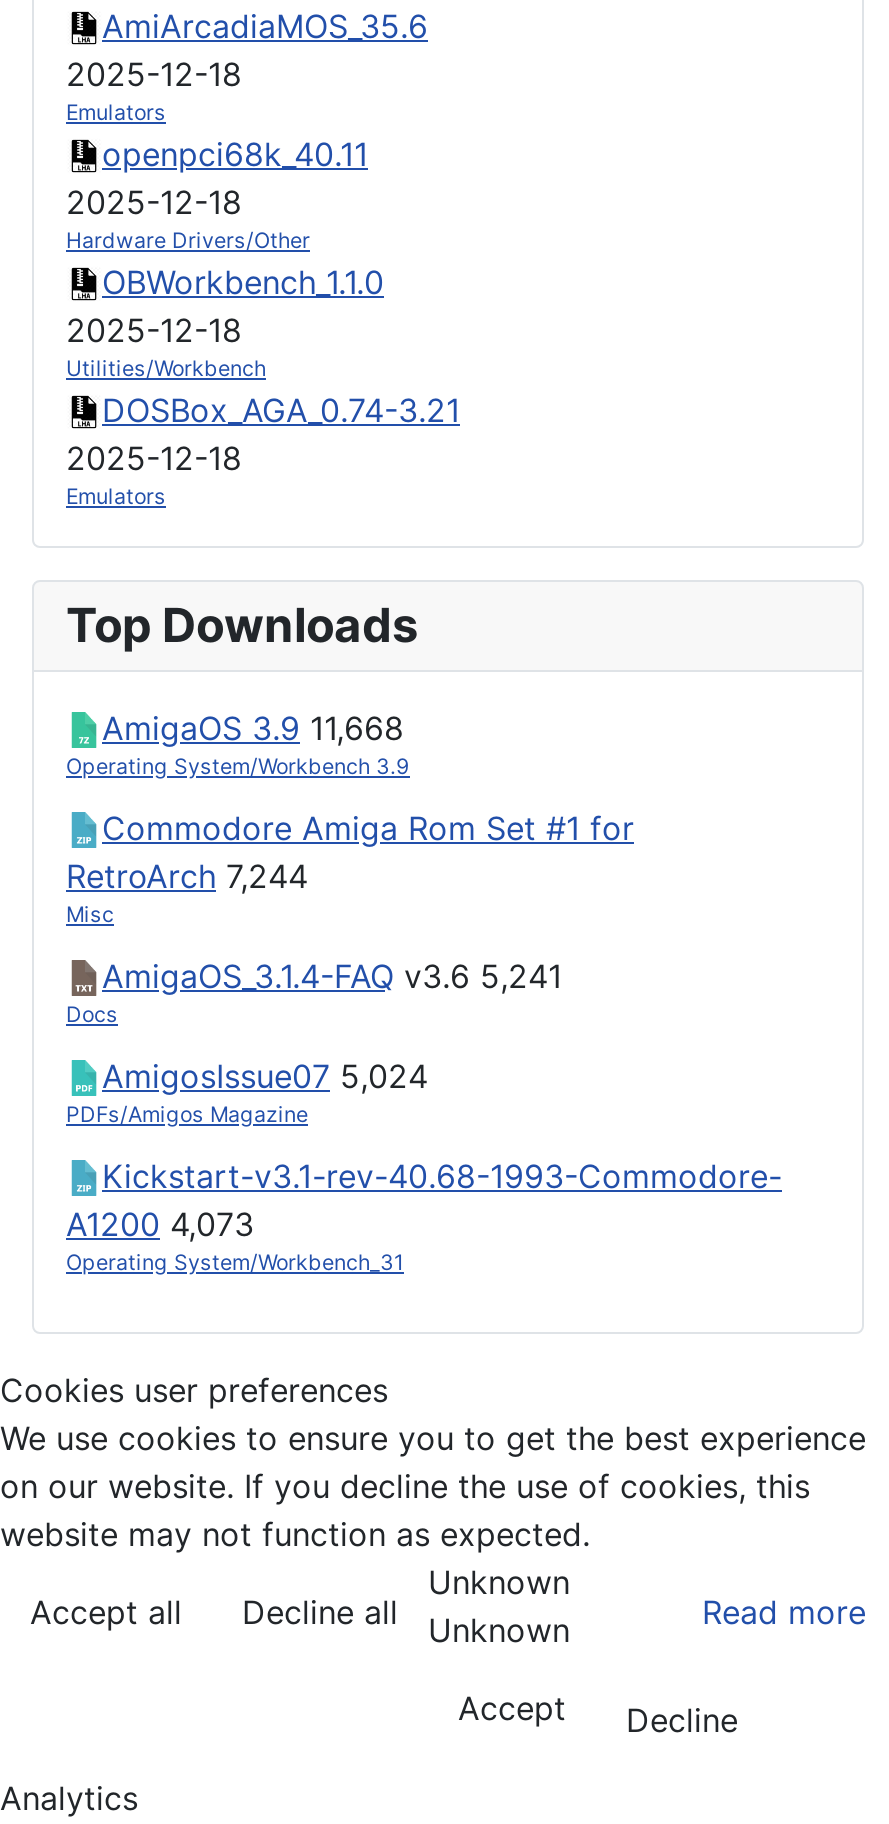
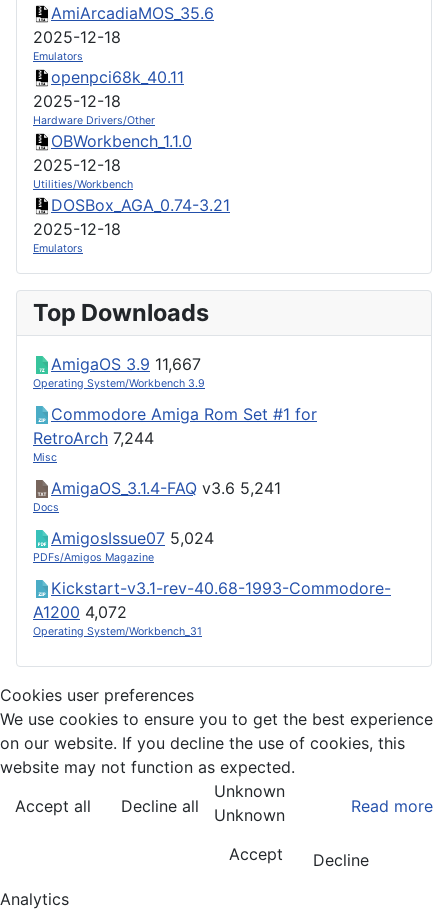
- AmigaOS 3.9 11,668
+ AmigaOS 3.9 11,667

- A1200 4,073
+ A1200 4,072
